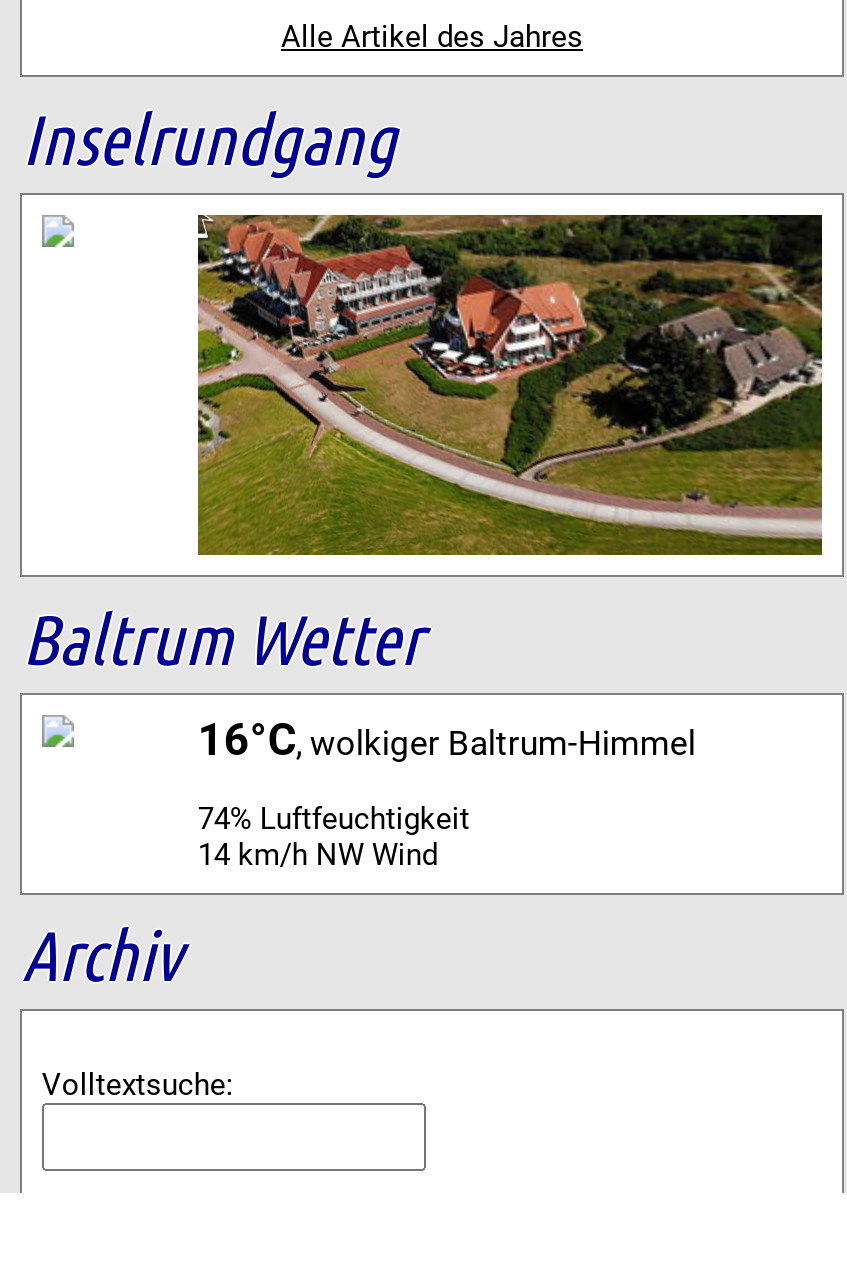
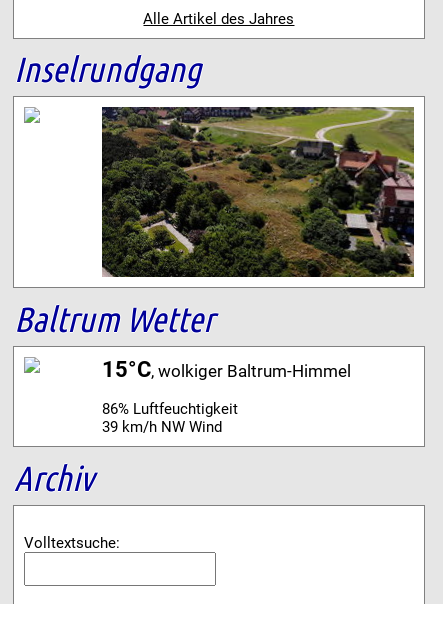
- [image]
+ [image]

- 16°C, wolkiger Baltrum-Himmel
+ 15°C, wolkiger Baltrum-Himmel

- 74% Luftfeuchtigkeit
+ 86% Luftfeuchtigkeit

- 14 km/h NW Wind
+ 39 km/h NW Wind
